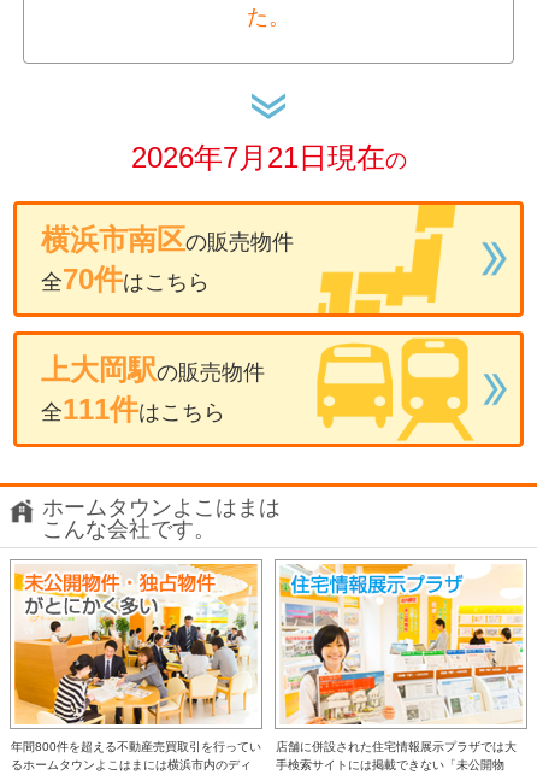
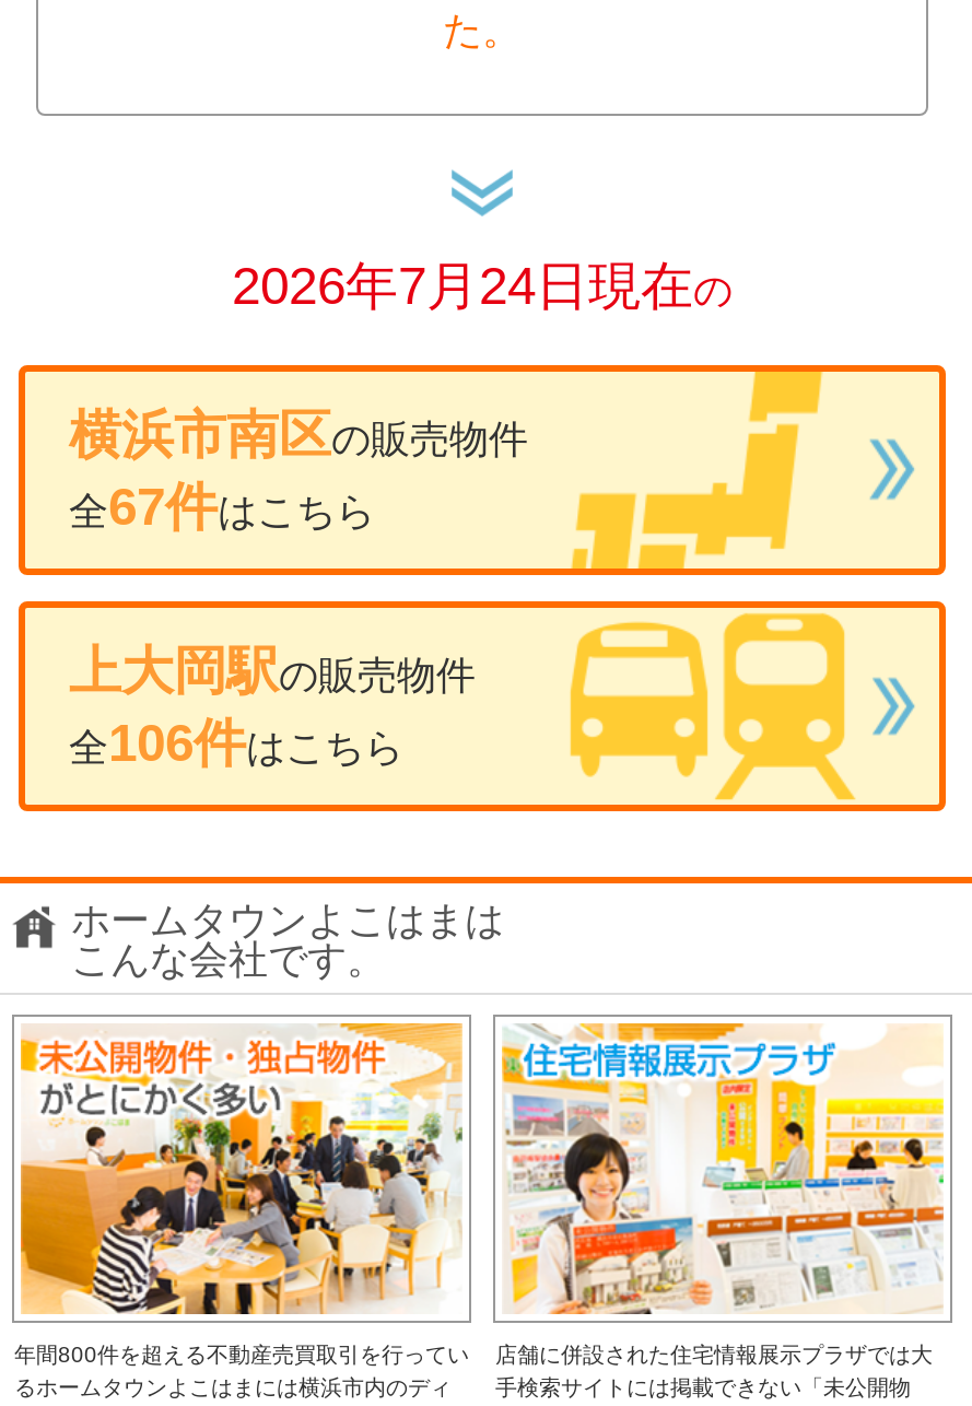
- 2026年7月21日現在の
+ 2026年7月24日現在の

- 全70件はこちら
+ 全67件はこちら

- 全111件はこちら
+ 全106件はこちら
